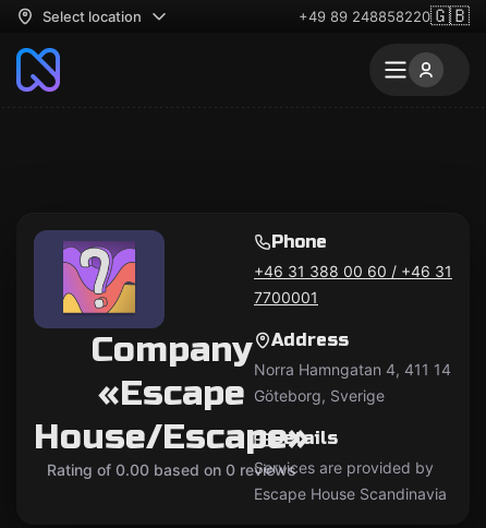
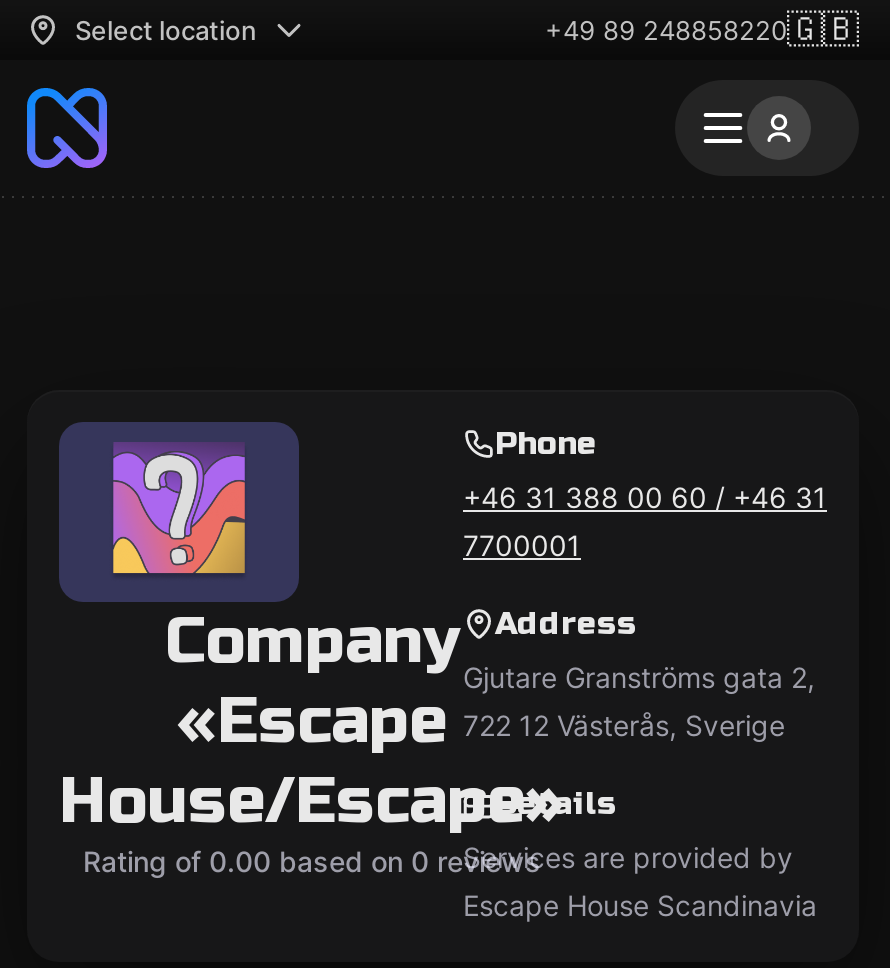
- Norra Hamngatan 4, 411 14
- Göteborg, Sverige
+ Gjutare Granströms gata 2,
+ 722 12 Västerås, Sverige
